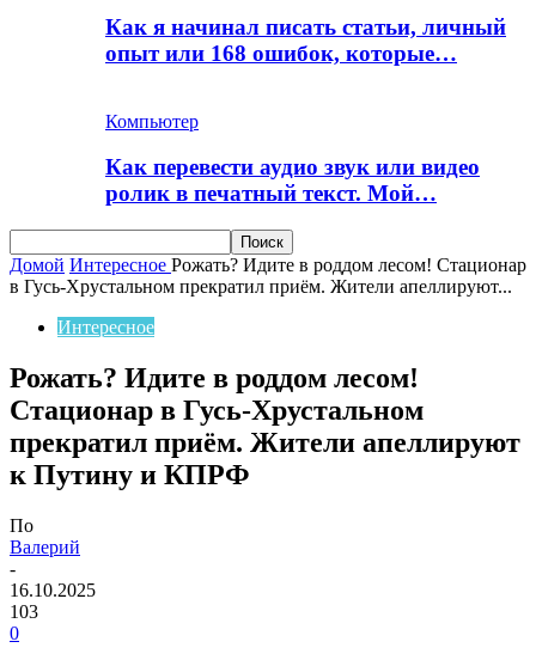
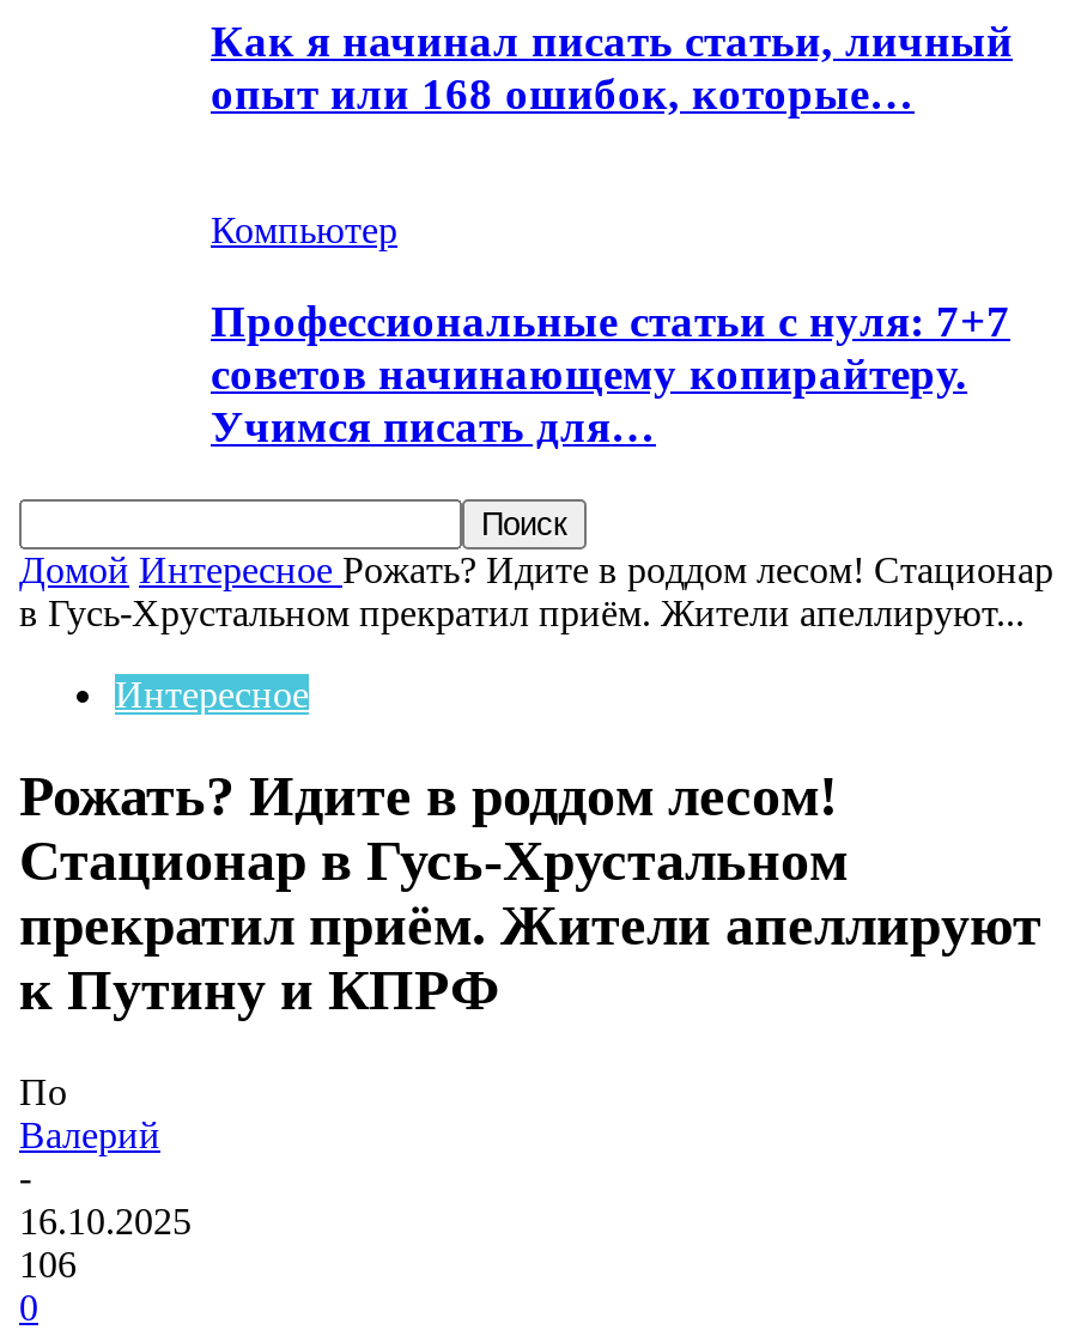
- Как перевести аудио звук или видео
- ролик в печатный текст. Мой…
+ Профессиональные статьи с нуля: 7+7
+ советов начинающему копирайтеру.
+ Учимся писать для…

- 103
+ 106
